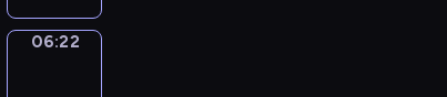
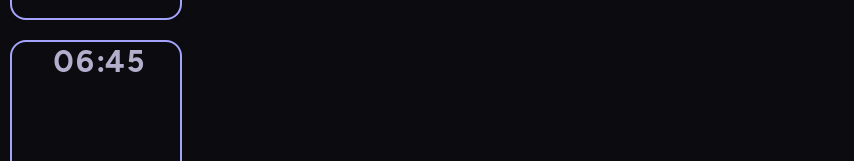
- 06:22
+ 06:45
